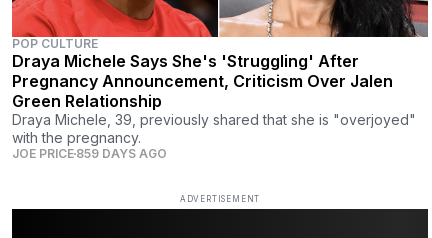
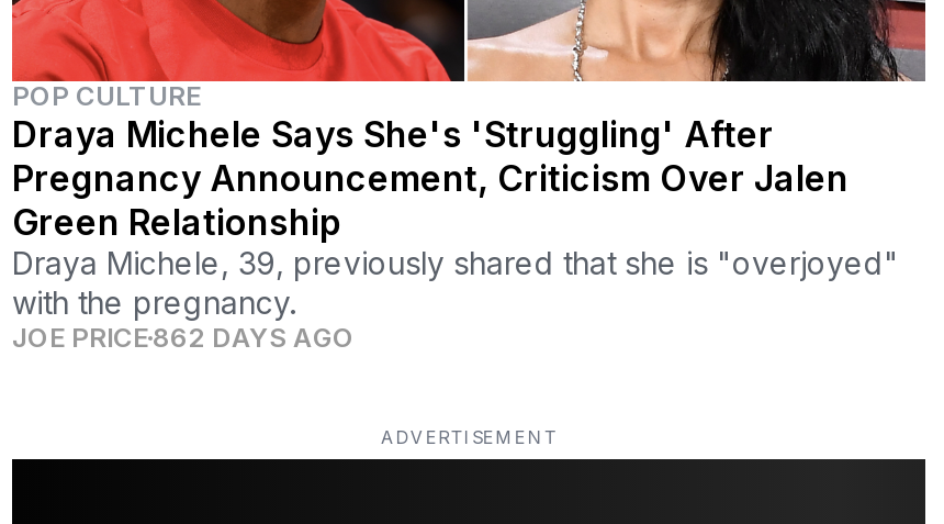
- JOE PRICE 859 DAYS AGO
+ JOE PRICE 862 DAYS AGO
